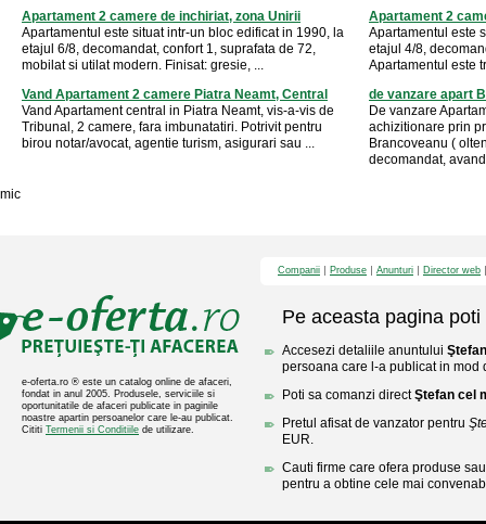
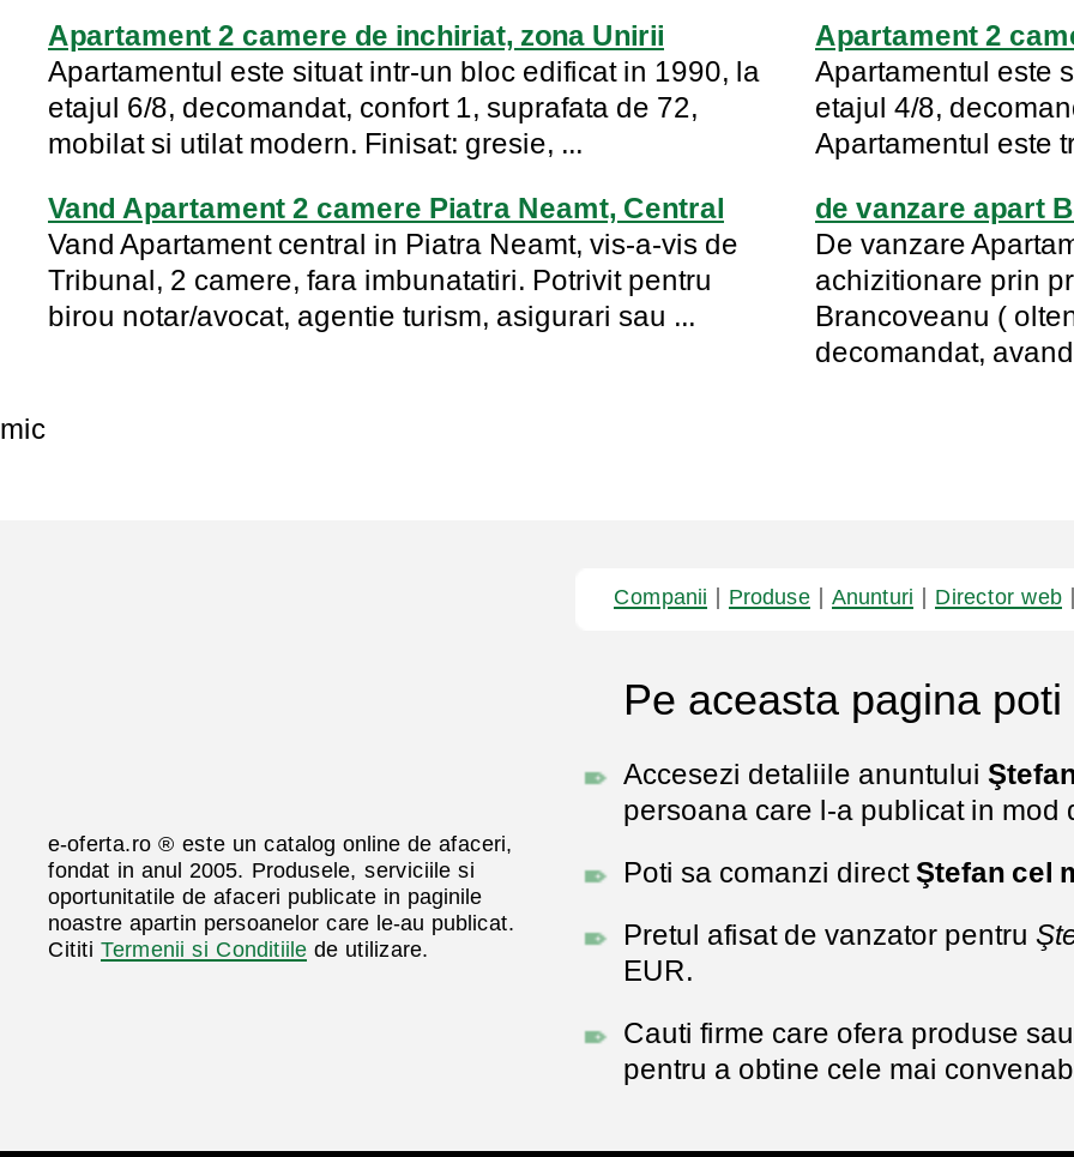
- [image]
